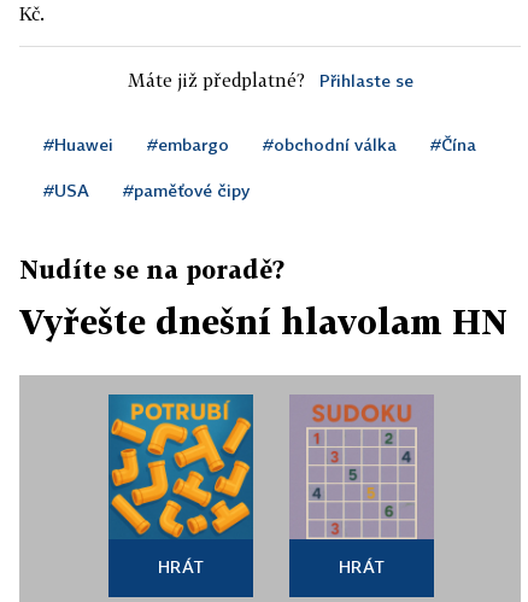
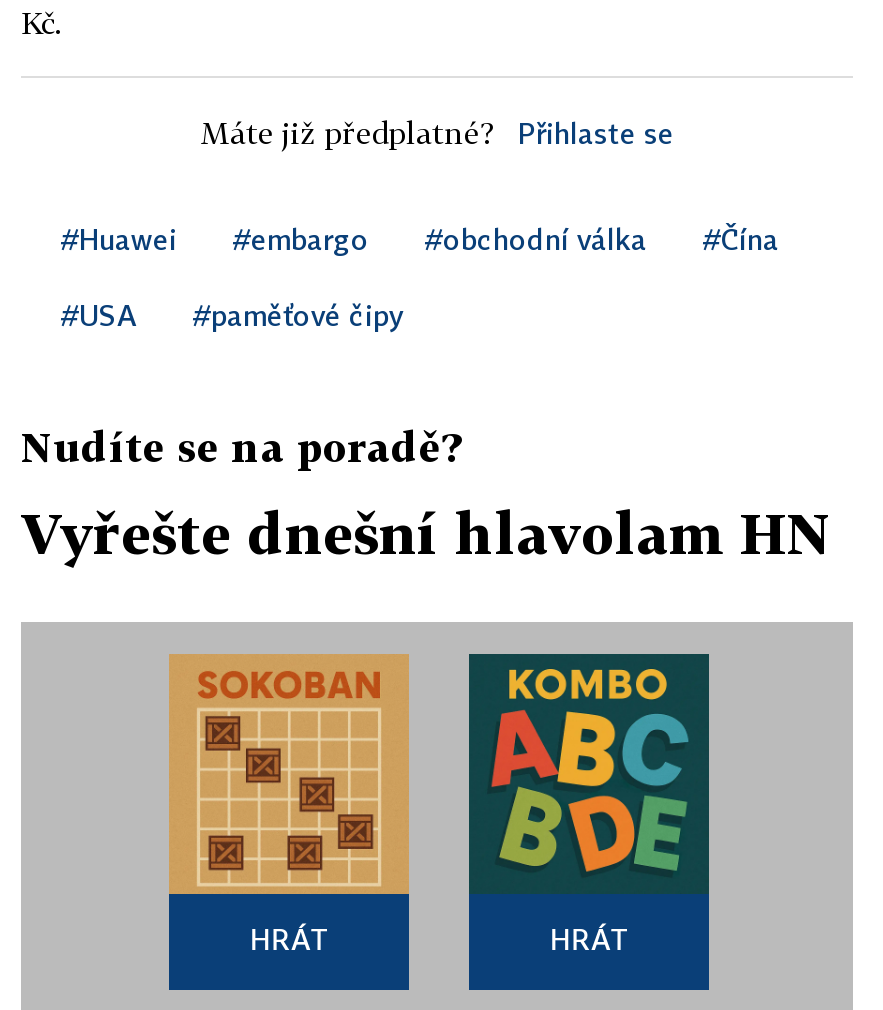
- [image]
+ [image]

- [image]
+ [image]
